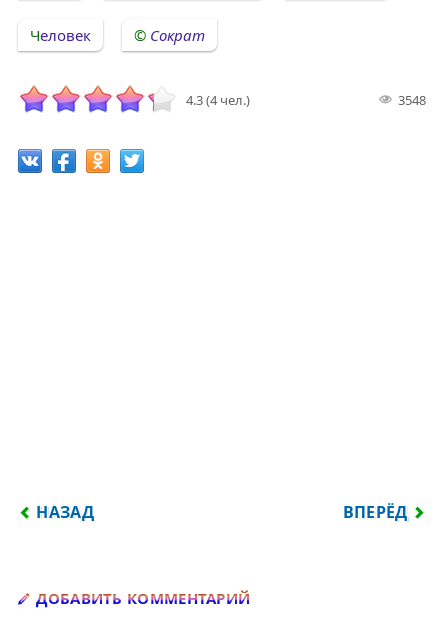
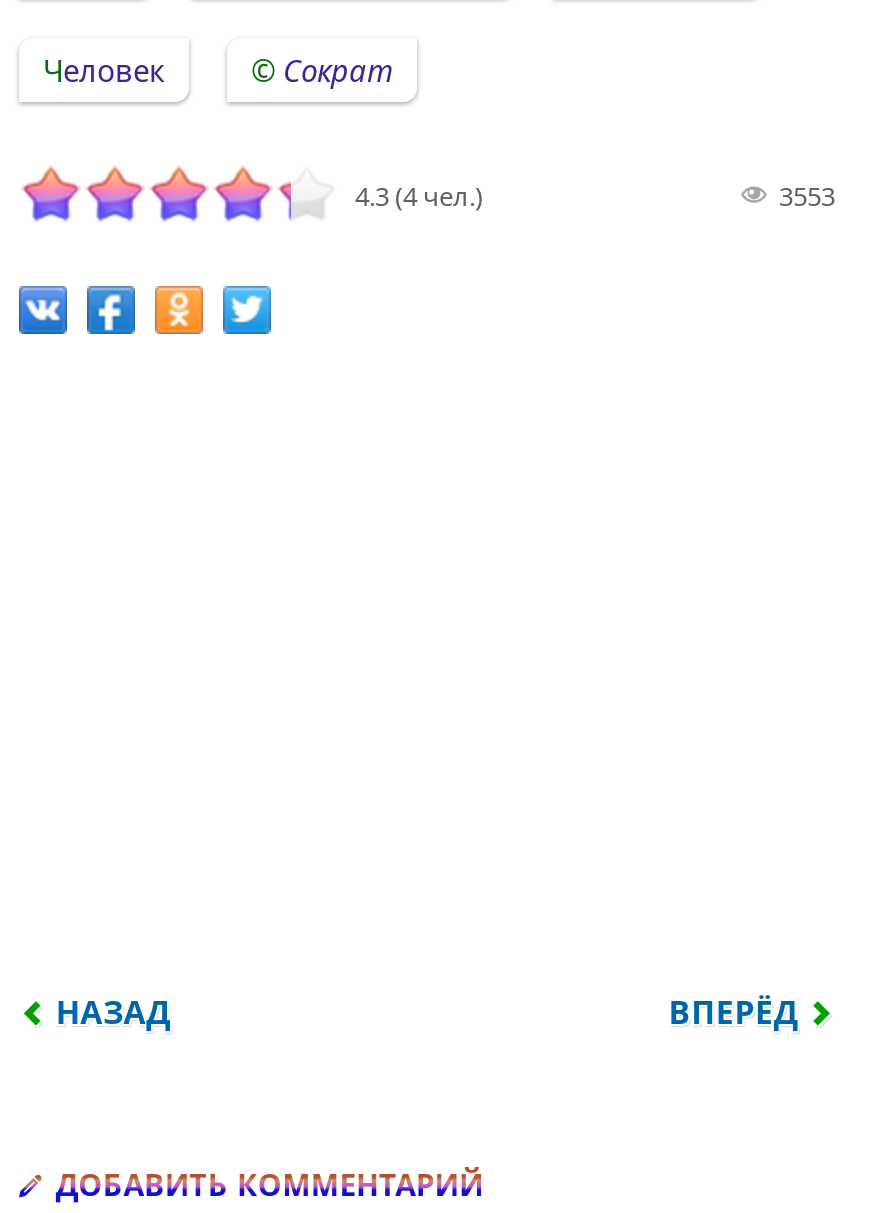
- 3548
+ 3553
